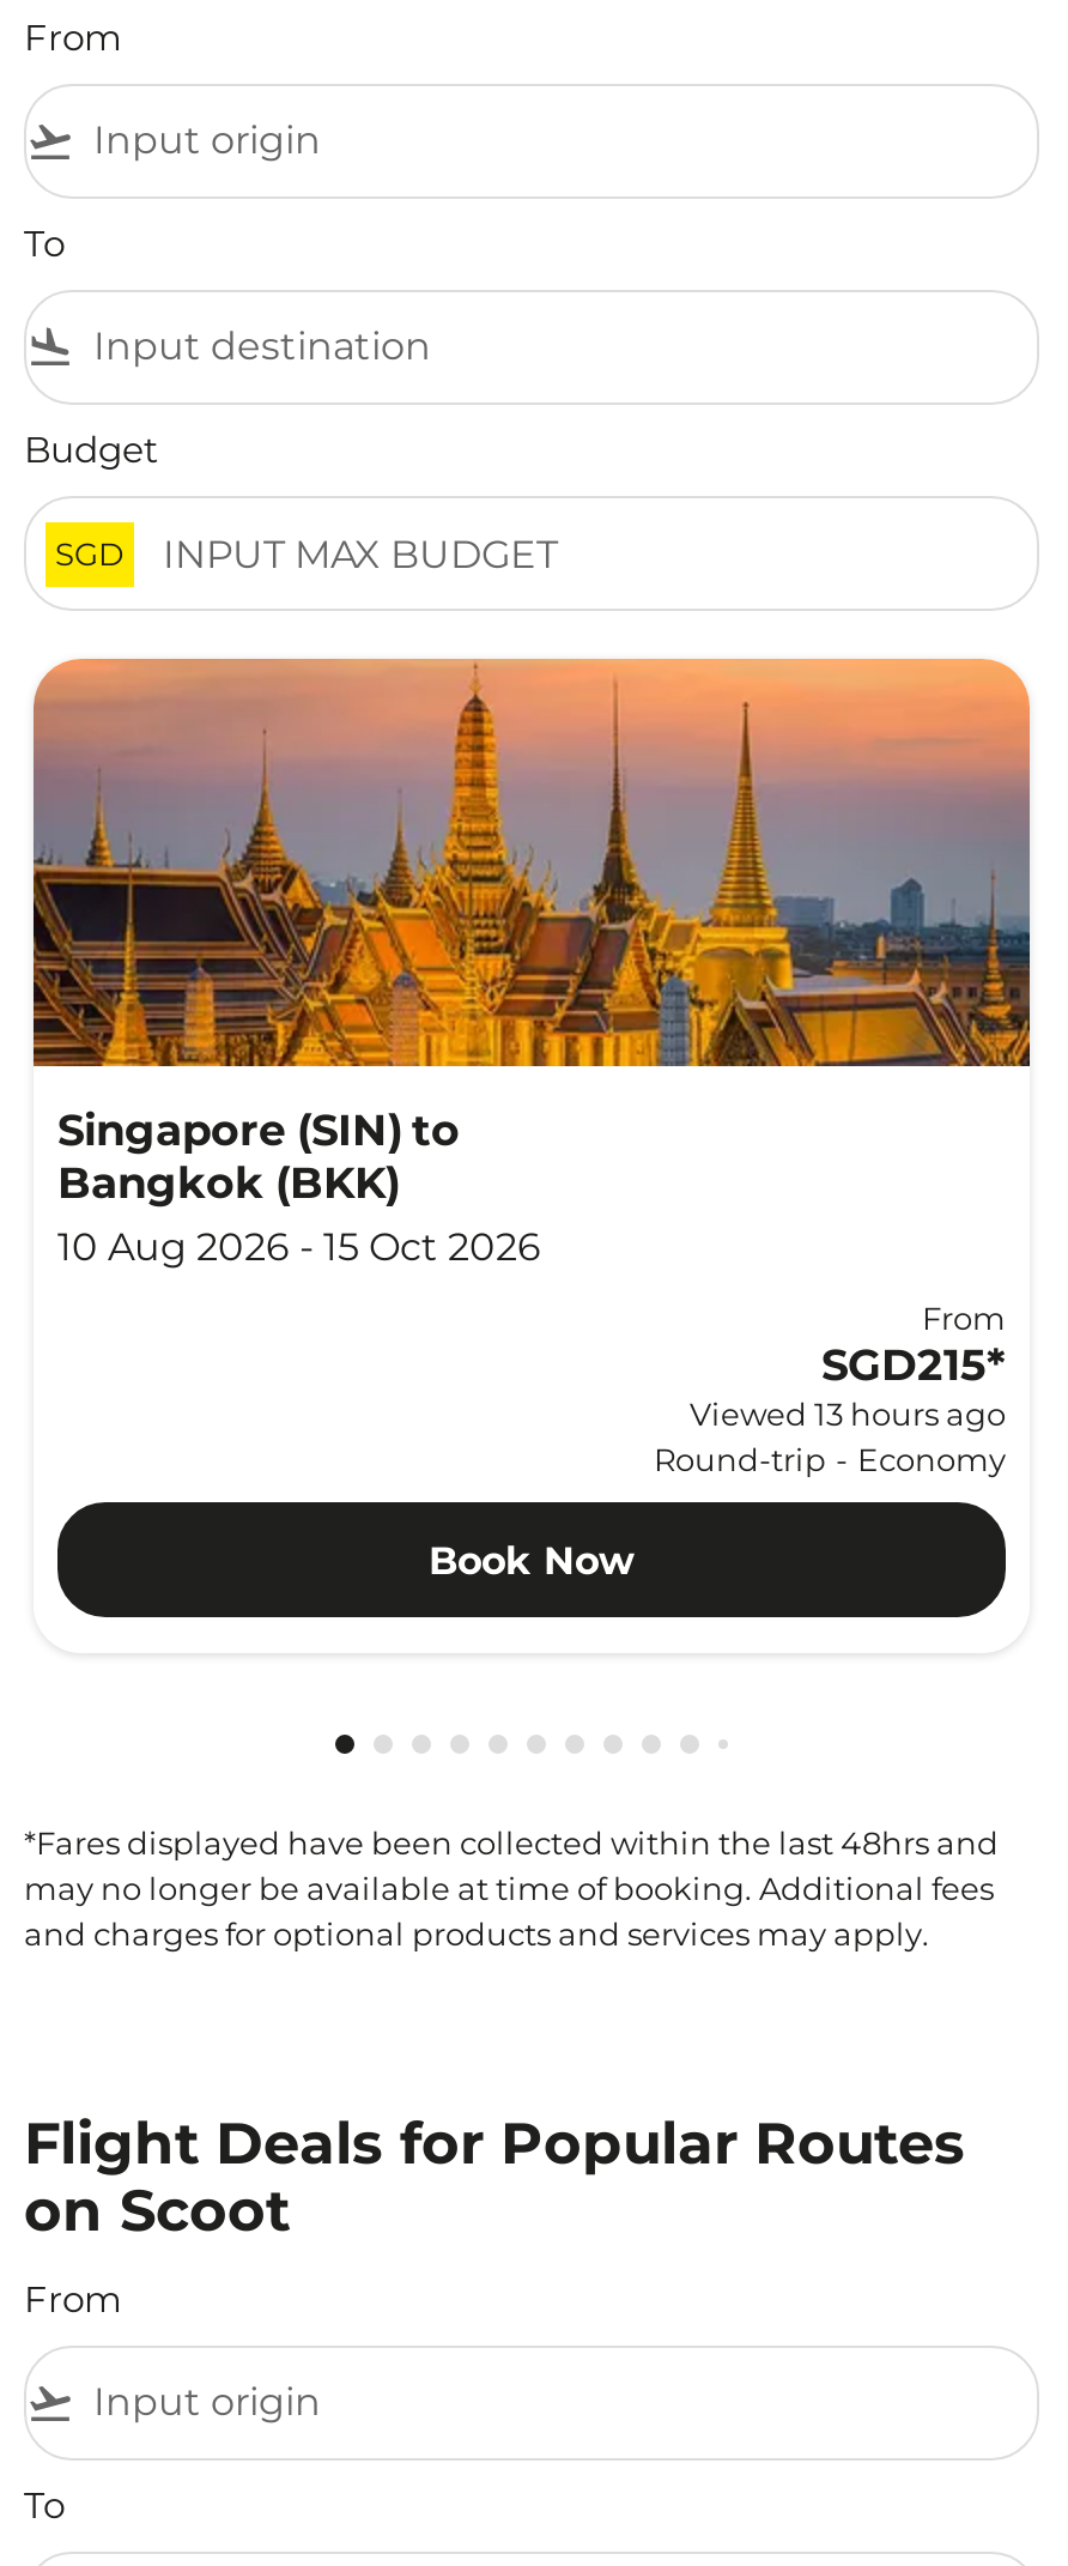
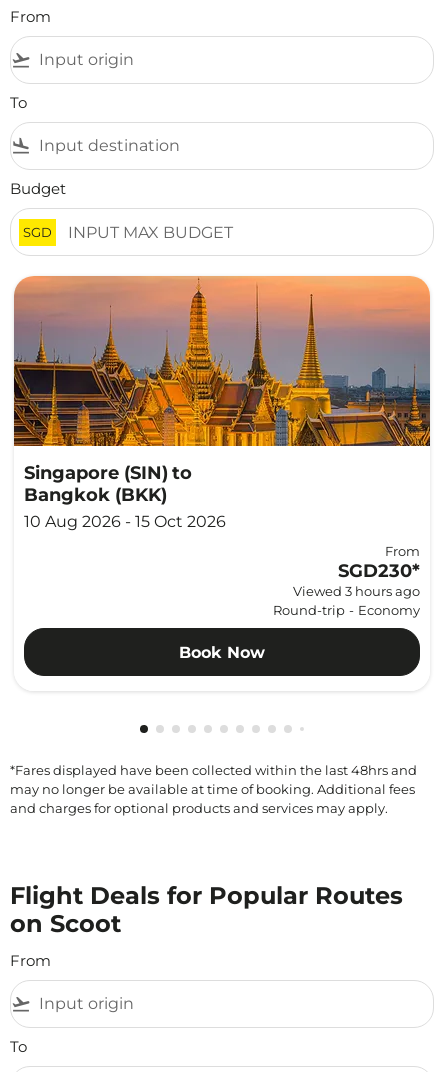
- SGD215*
- Viewed 13 hours ago
+ SGD230*
+ Viewed 3 hours ago
